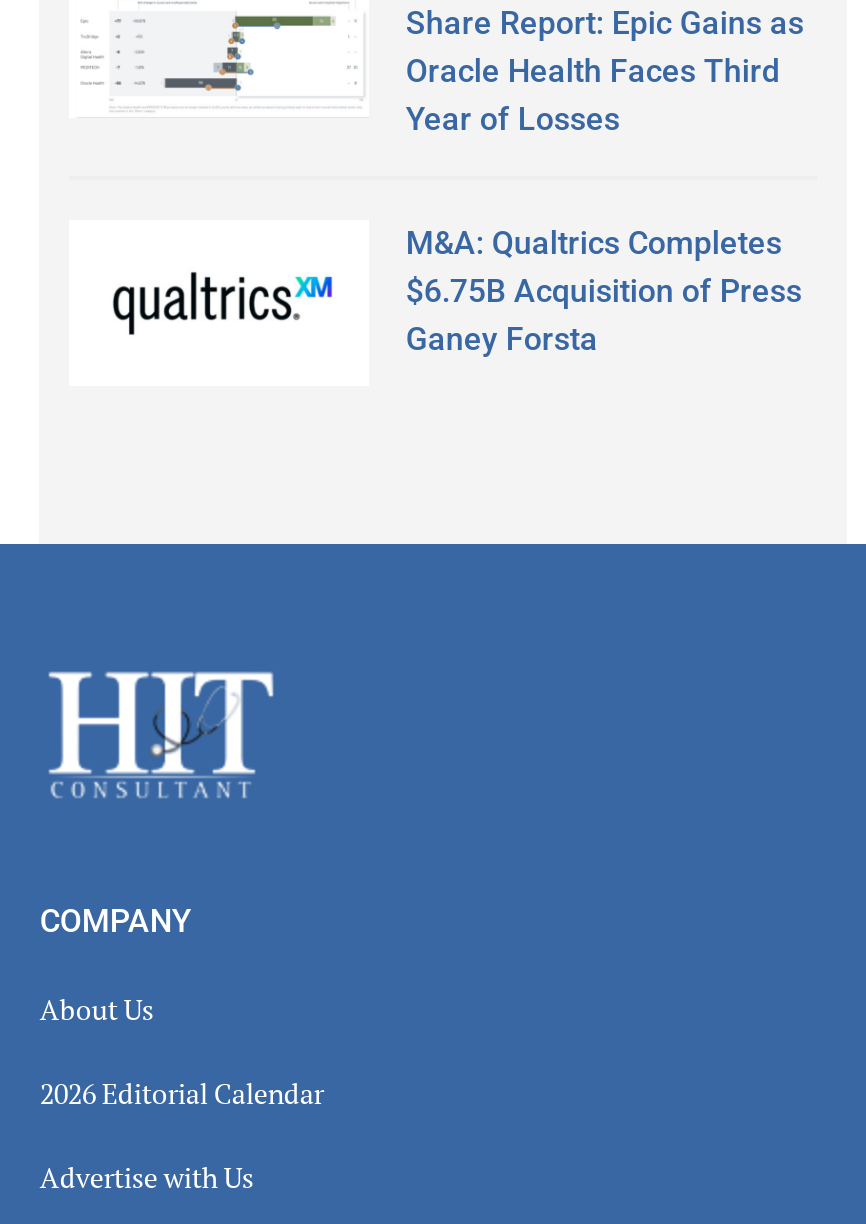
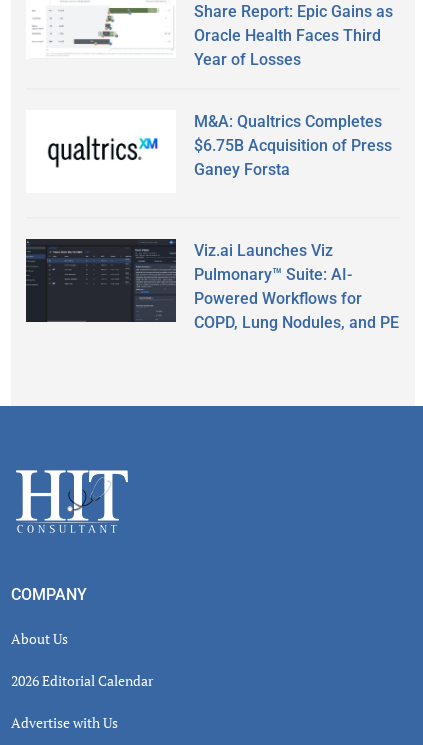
+ [image]
+ Viz.ai Launches Viz
+ Pulmonary™ Suite: AI-
+ Powered Workflows for
+ COPD, Lung Nodules, and PE
